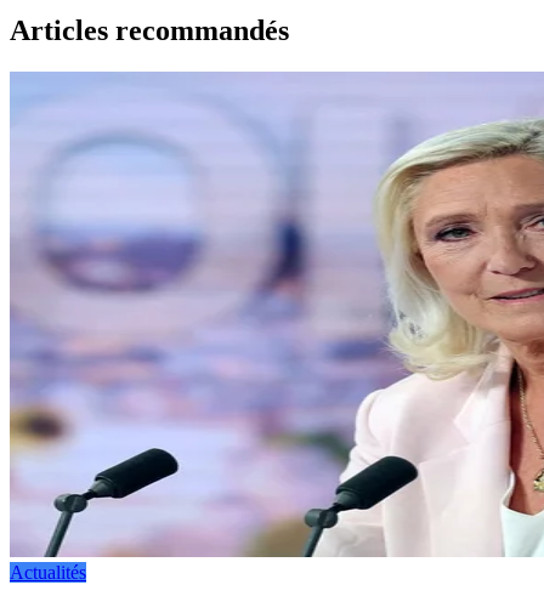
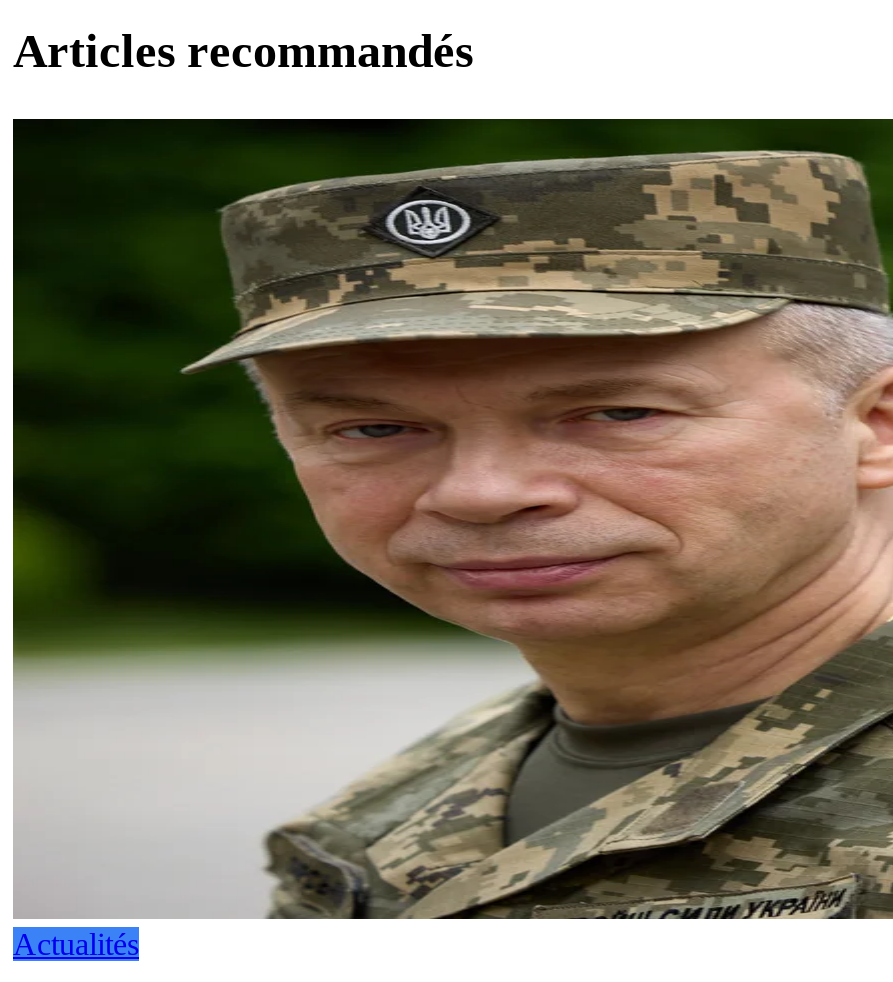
- [image]
+ [image]
